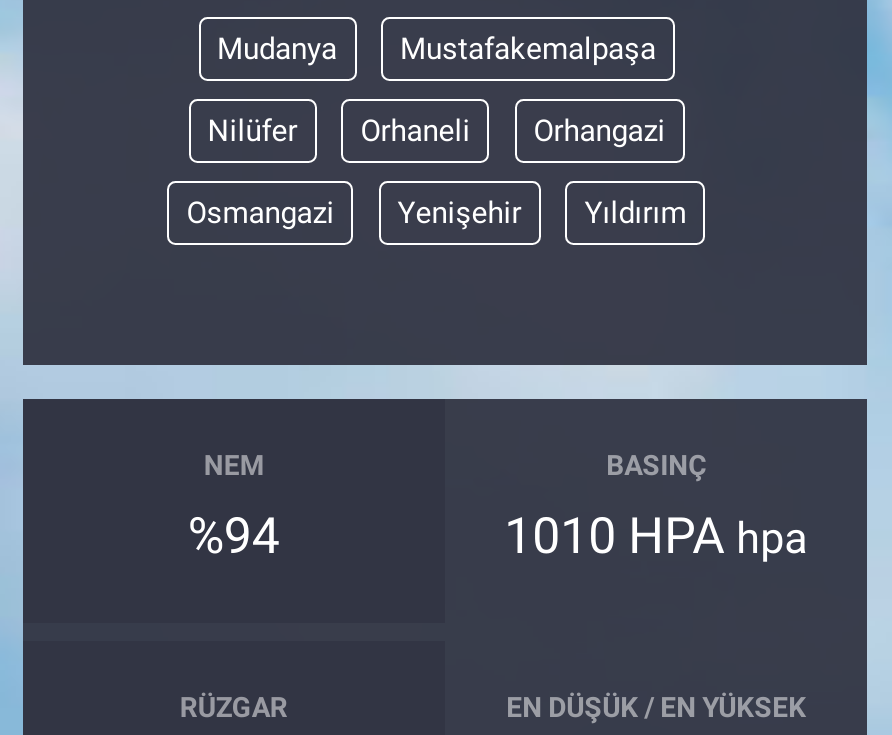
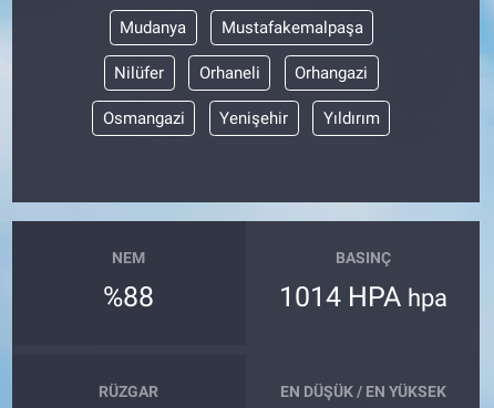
- %94
+ %88

- 1010 HPA hpa
+ 1014 HPA hpa
